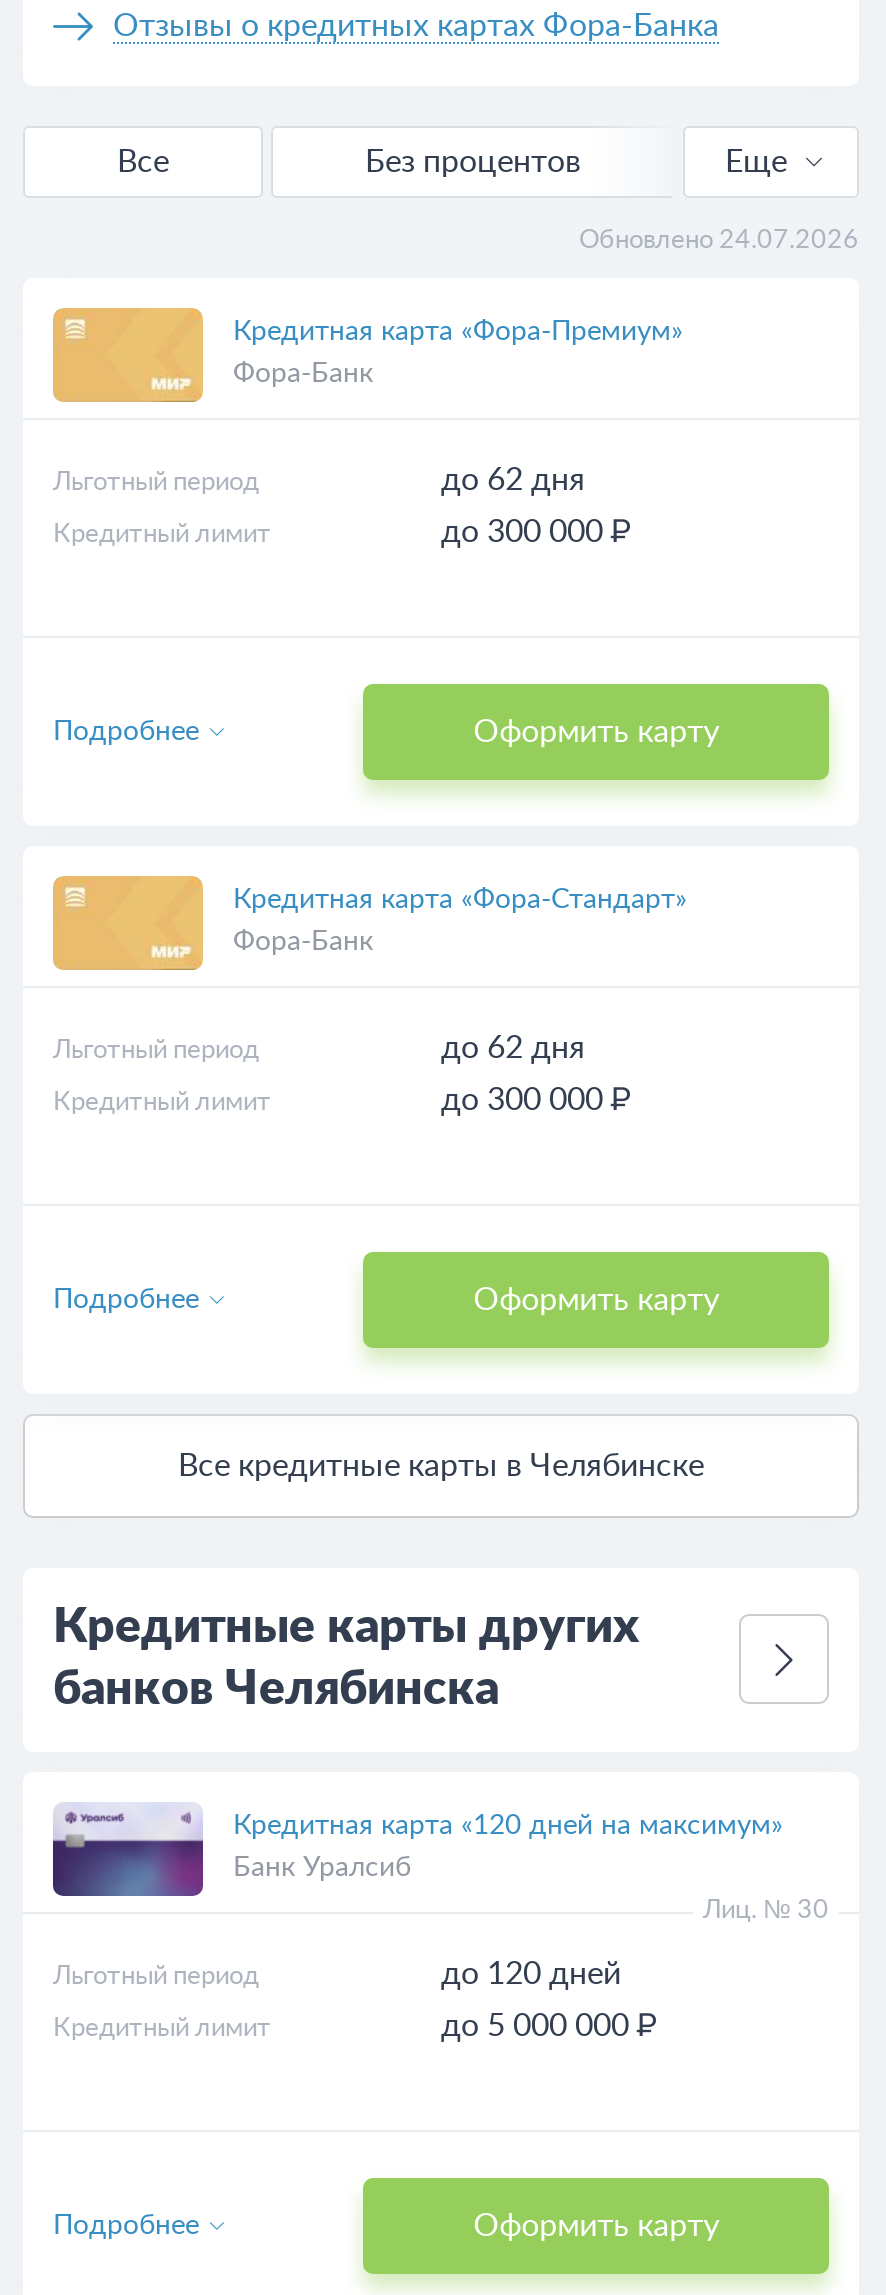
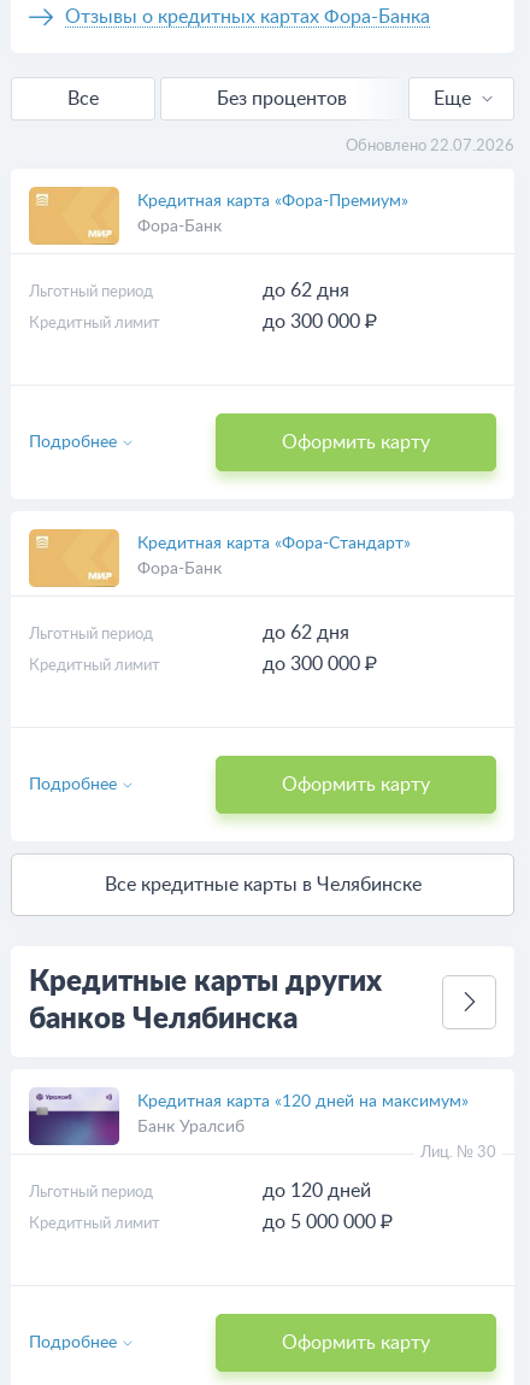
- Обновлено 24.07.2026
+ Обновлено 22.07.2026
